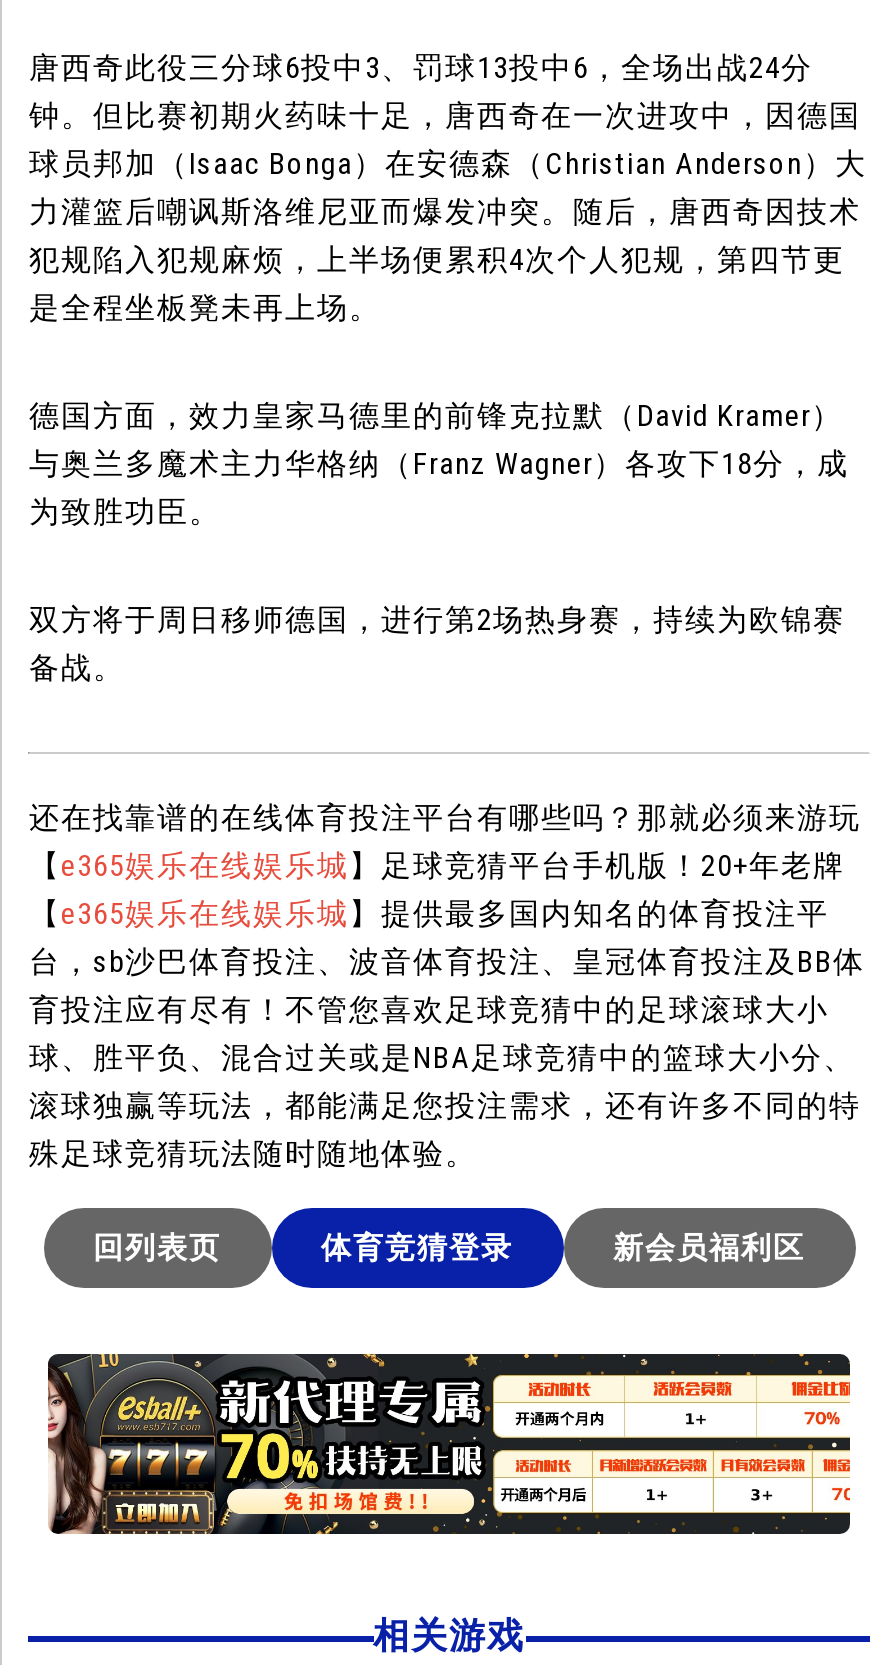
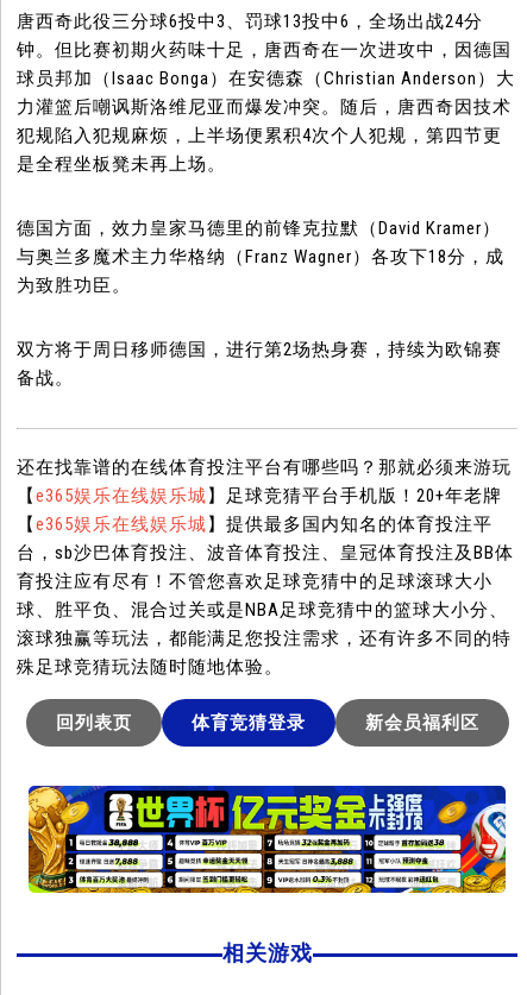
- [image]
+ [image]
